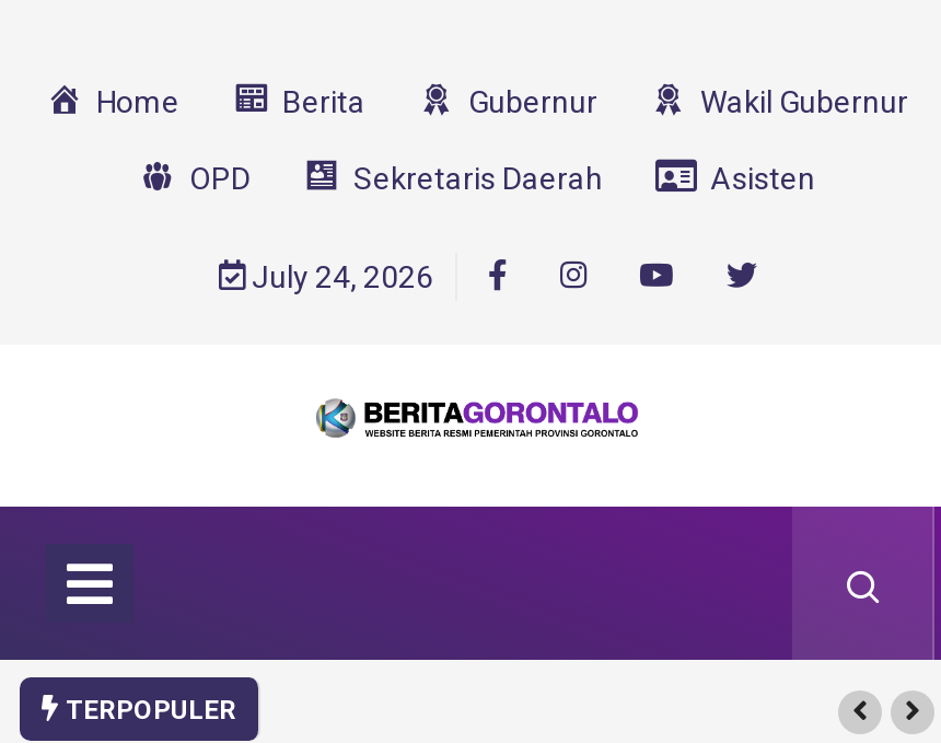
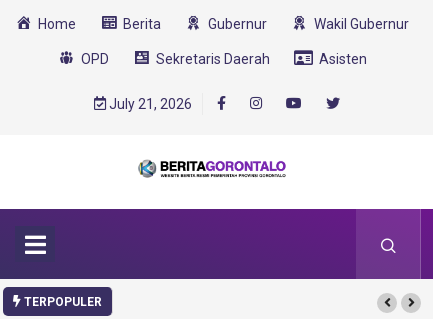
- July 24, 2026
+ July 21, 2026
